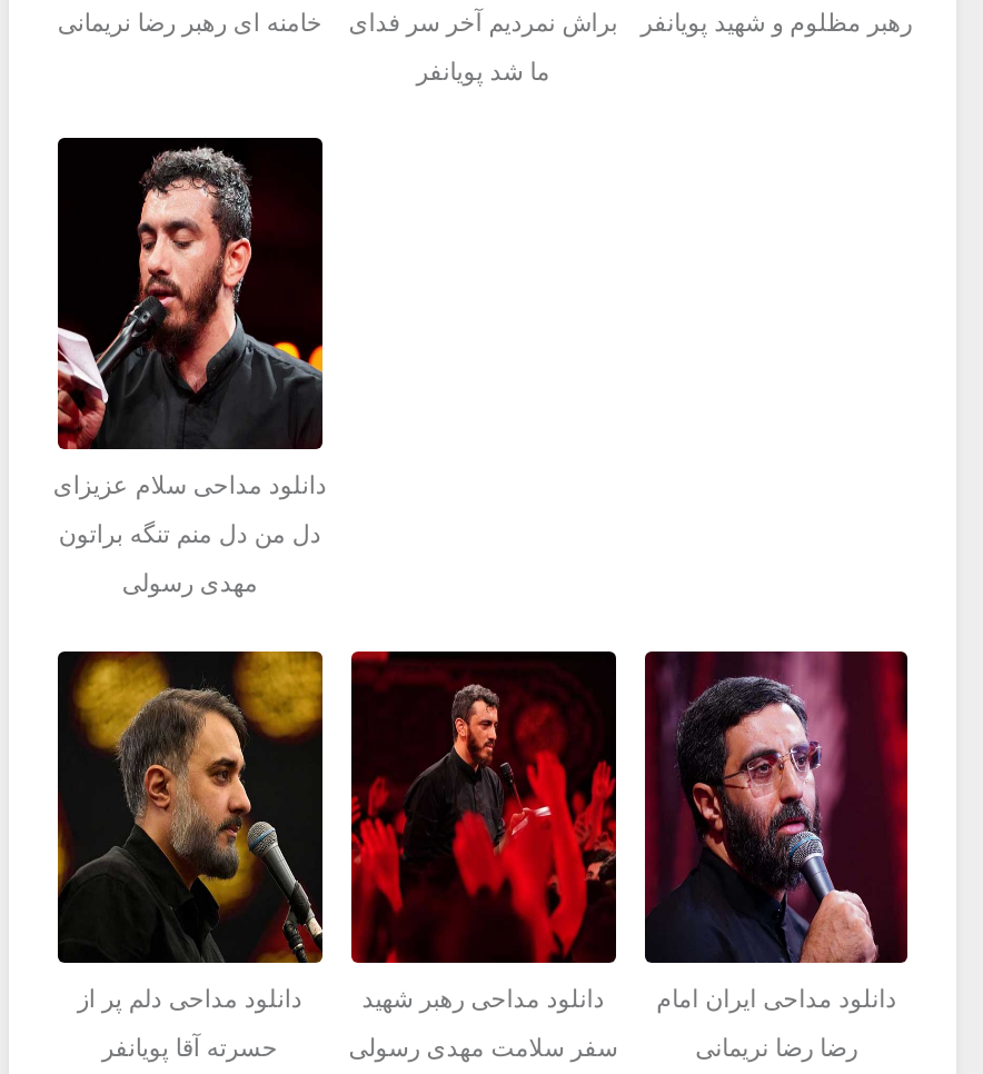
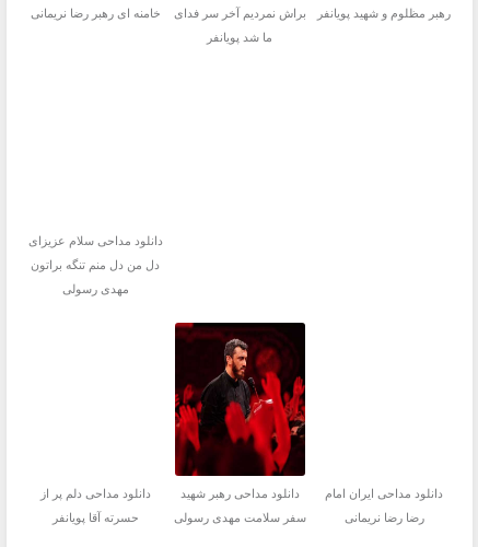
- [image]

- [image]

- [image]
